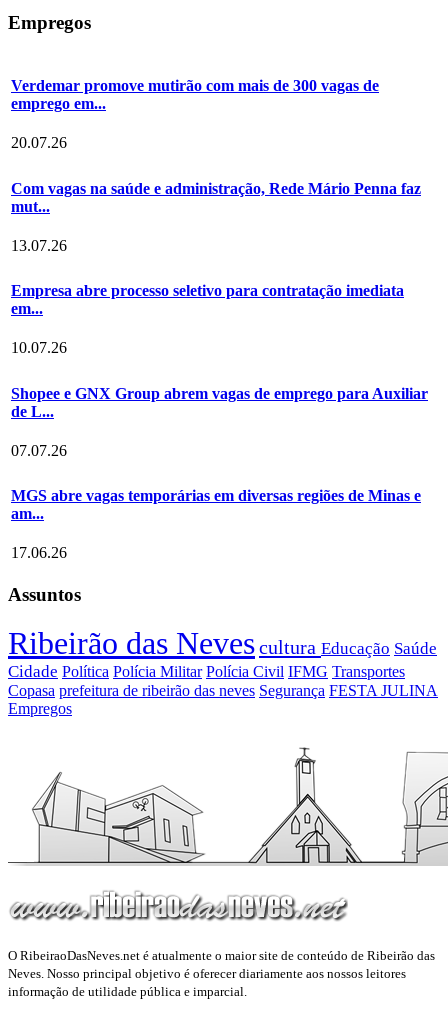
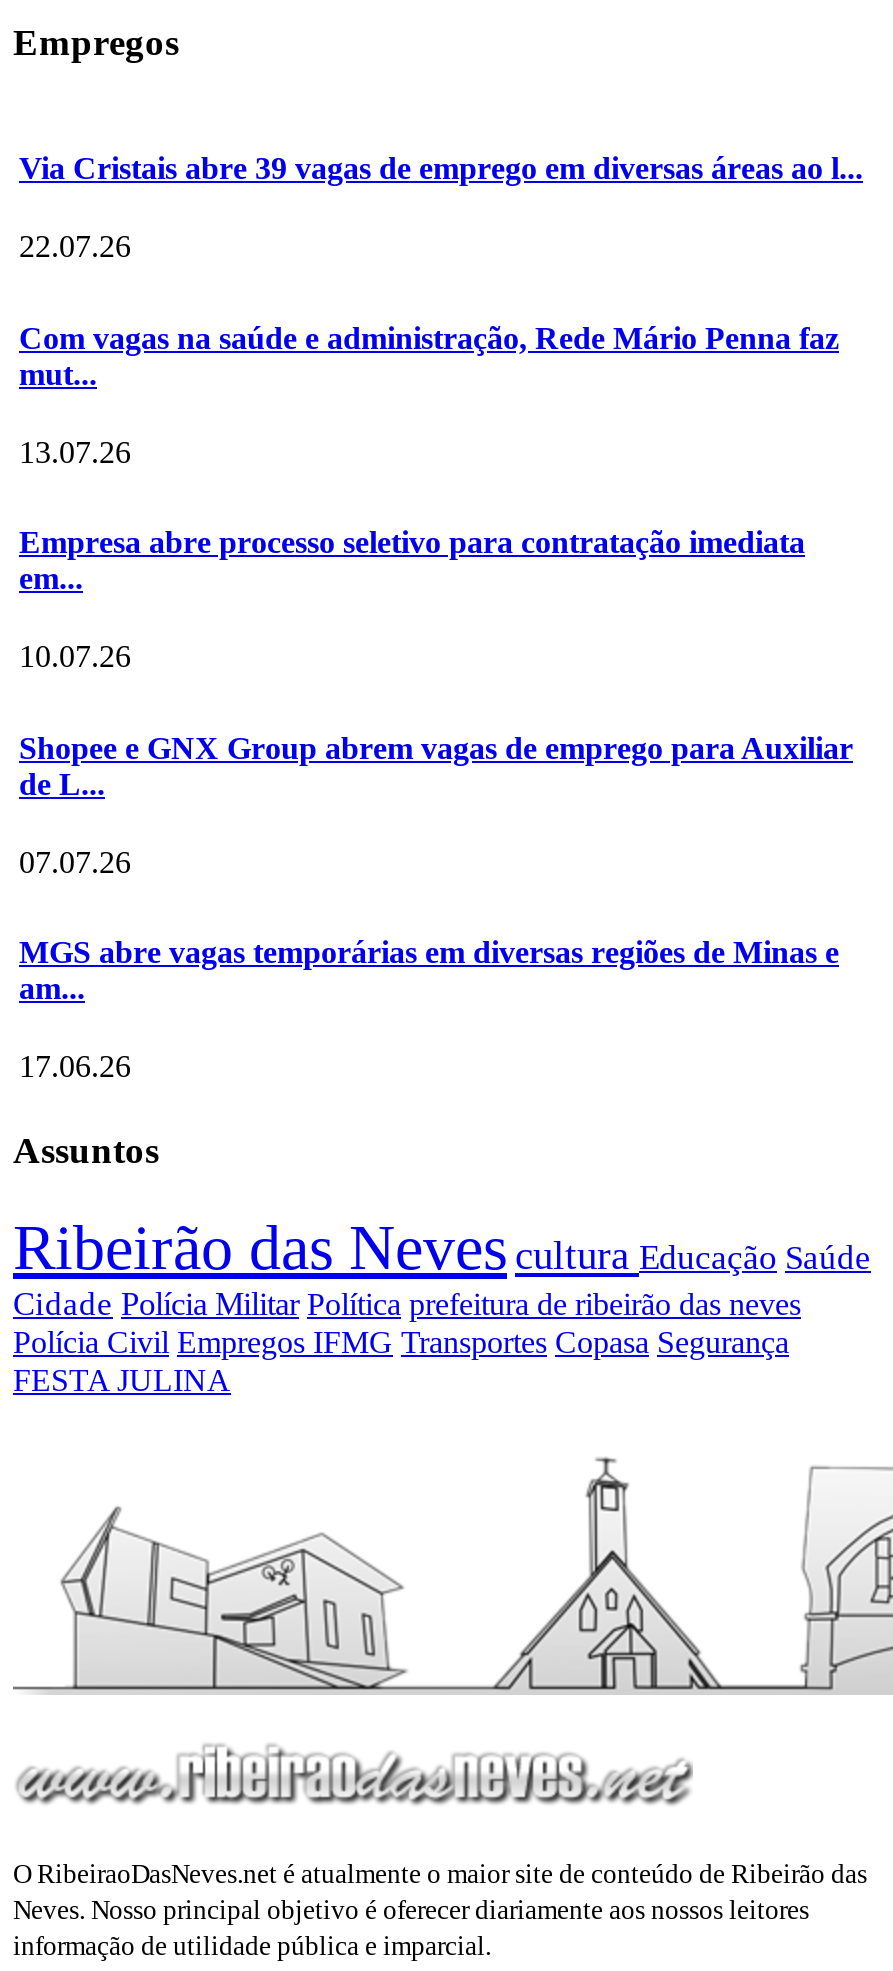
- Verdemar promove mutirão com mais de 300 vagas de
- emprego em...
+ Via Cristais abre 39 vagas de emprego em diversas áreas ao l...

- 20.07.26
+ 22.07.26

- Cidade Política Polícia Militar Polícia Civil IFMG Transportes
- Copasa prefeitura de ribeirão das neves Segurança FESTA JULINA
- Empregos
+ Cidade Polícia Militar Política prefeitura de ribeirão das neves
+ Polícia Civil Empregos IFMG Transportes Copasa Segurança
+ FESTA JULINA
